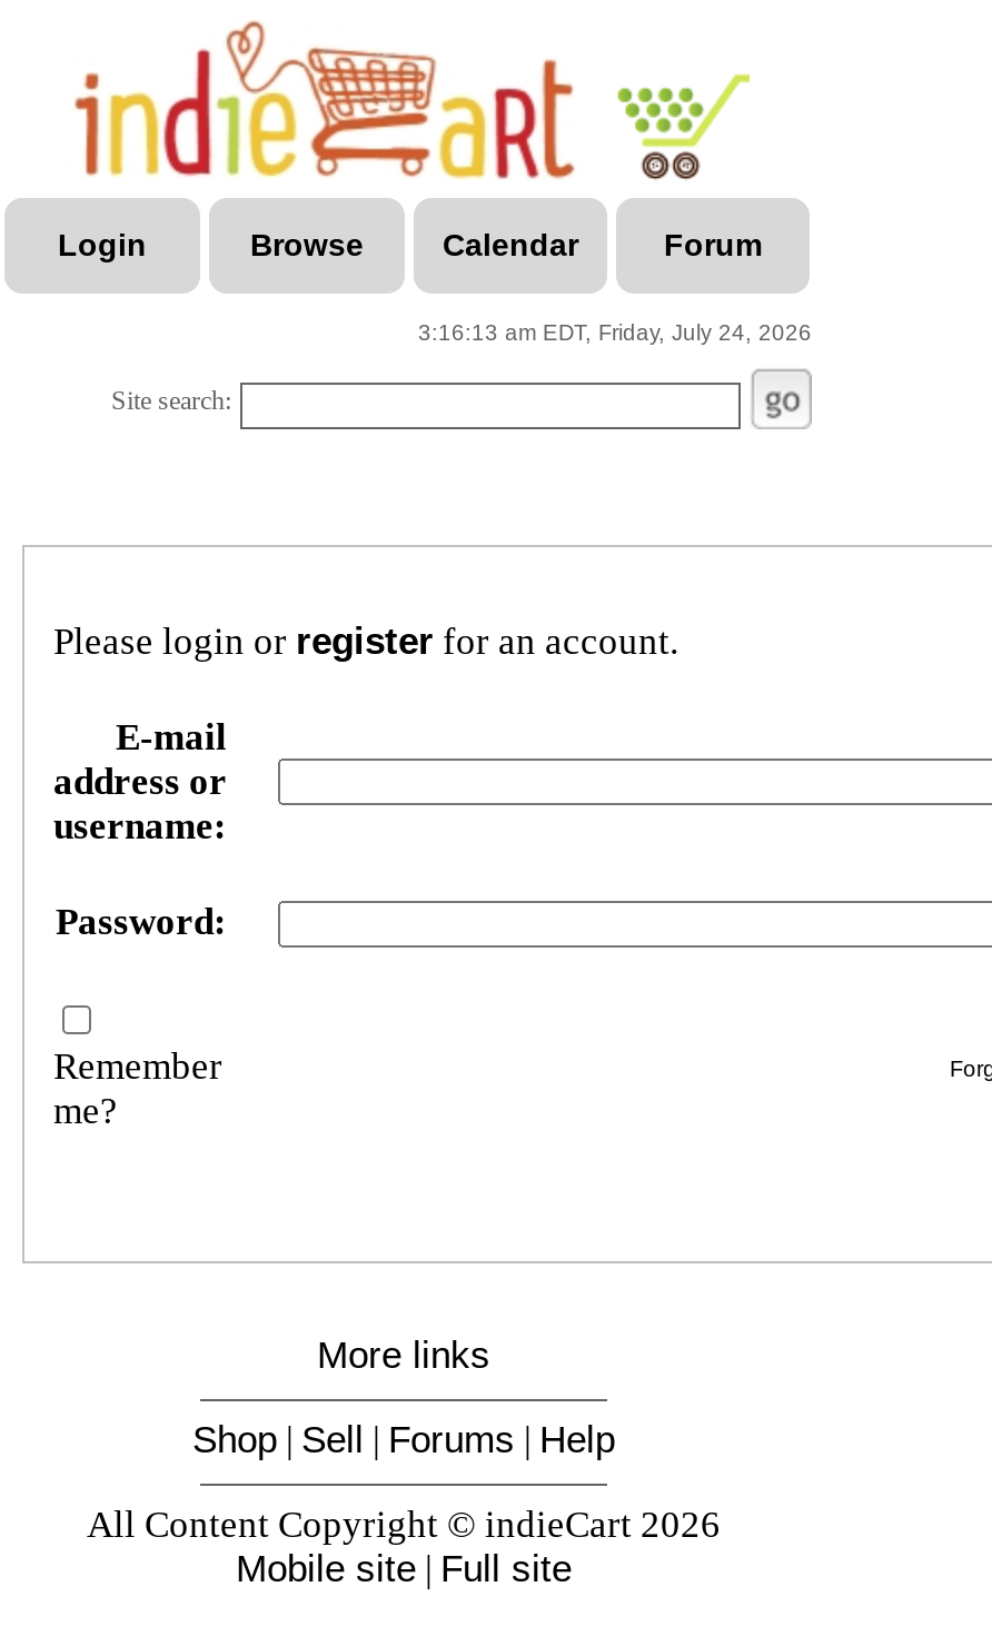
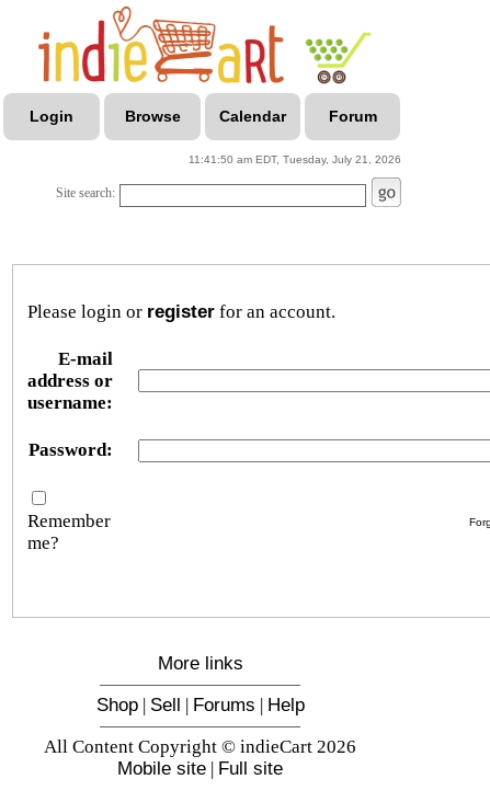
- 3:16:13 am EDT, Friday, July 24, 2026
+ 11:41:50 am EDT, Tuesday, July 21, 2026
